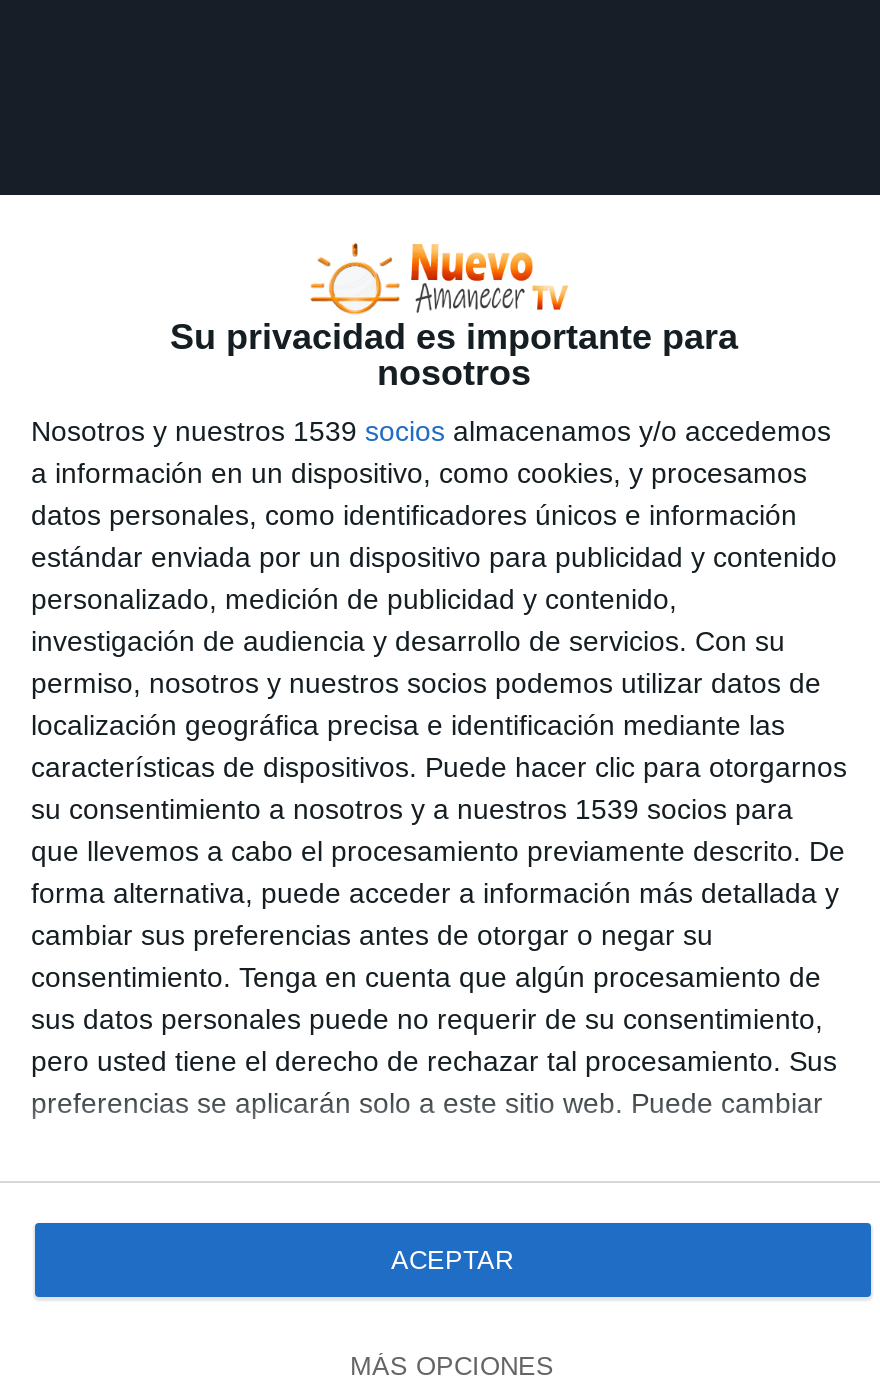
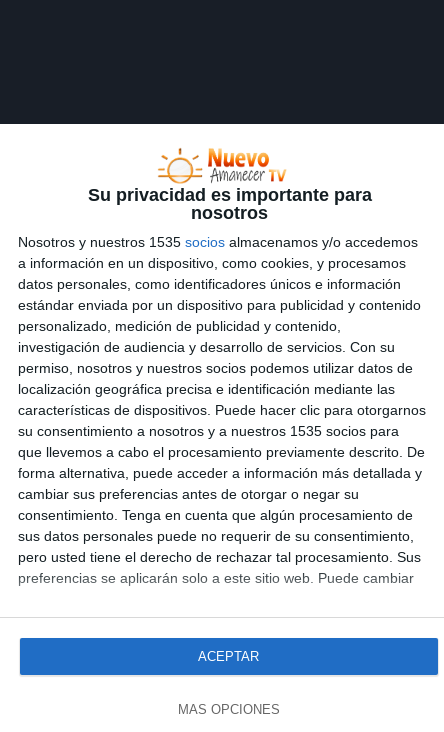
- Nosotros y nuestros 1539 socios almacenamos y/o accedemos
+ Nosotros y nuestros 1535 socios almacenamos y/o accedemos

- su consentimiento a nosotros y a nuestros 1539 socios para
+ su consentimiento a nosotros y a nuestros 1535 socios para
